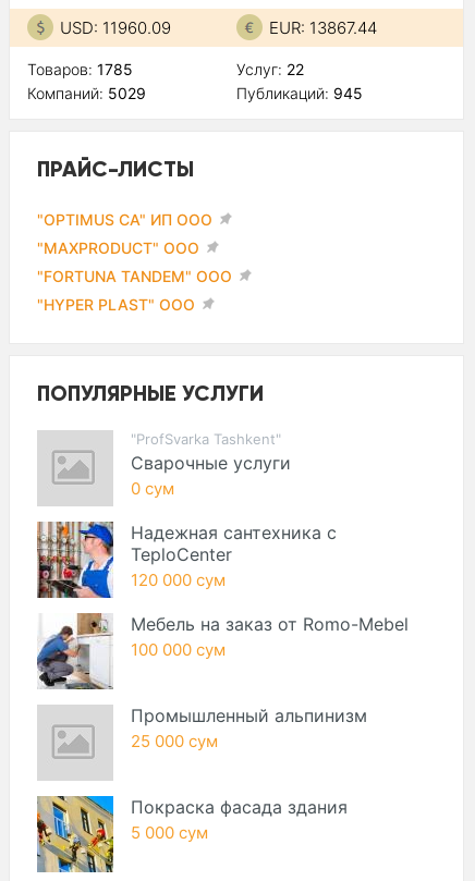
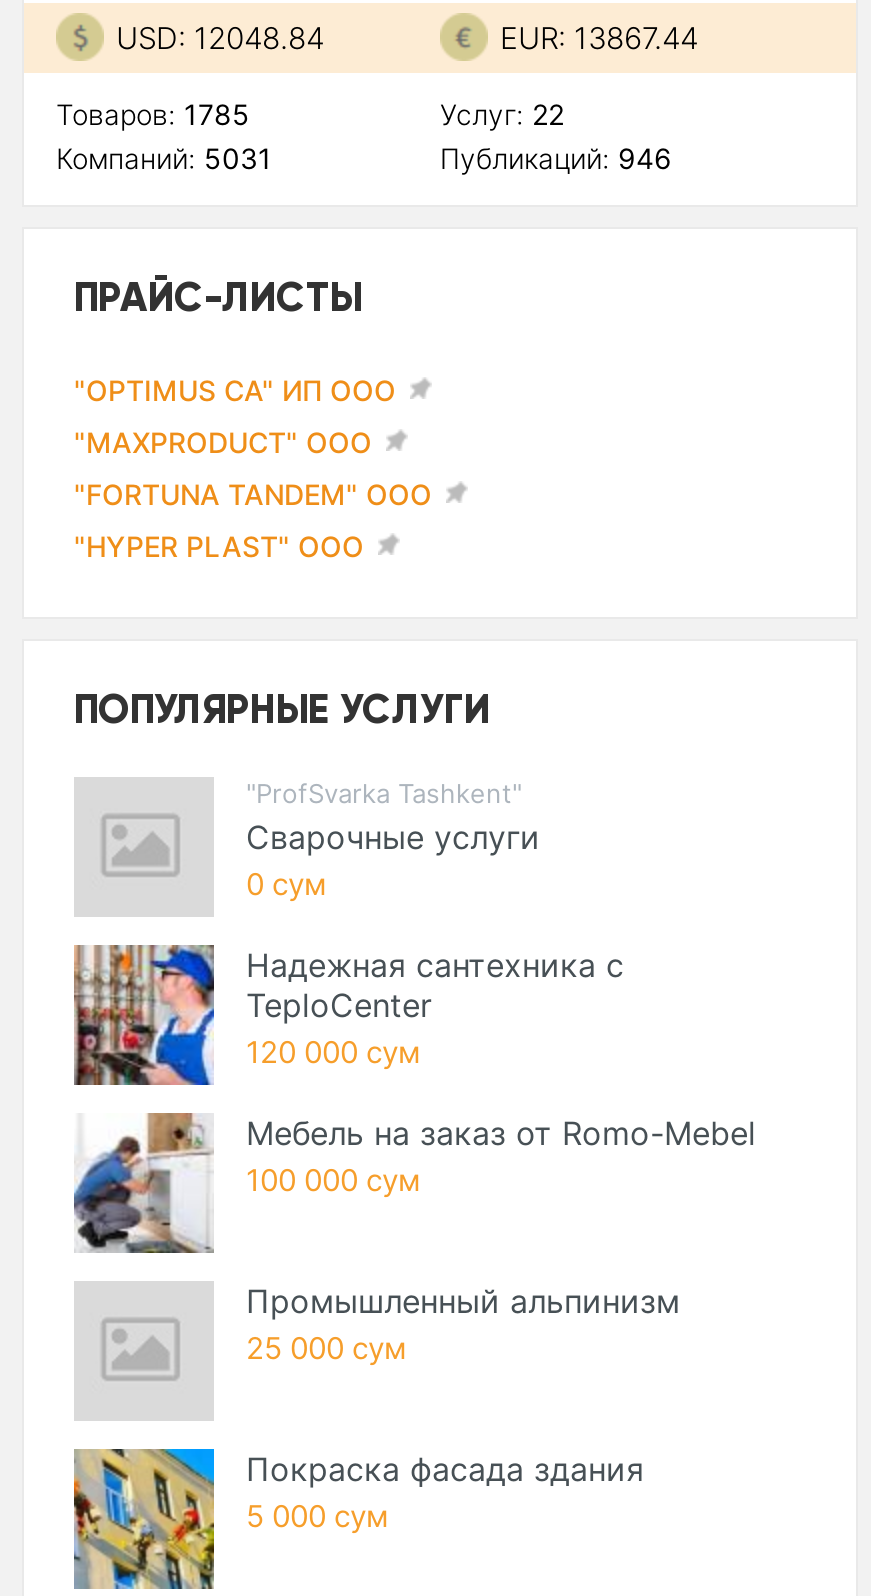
- USD: 11960.09
+ USD: 12048.84

- Компаний: 5029
+ Компаний: 5031

- Публикаций: 945
+ Публикаций: 946
